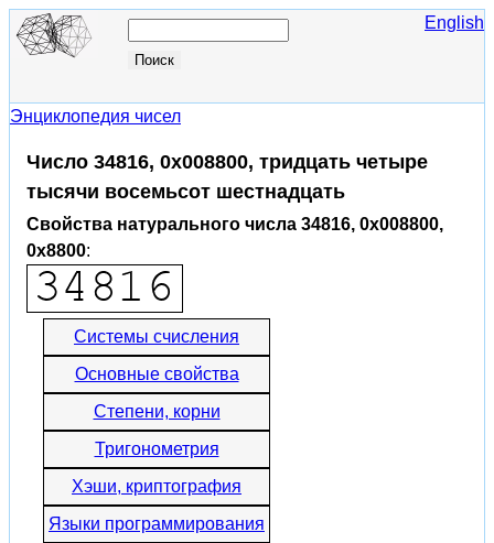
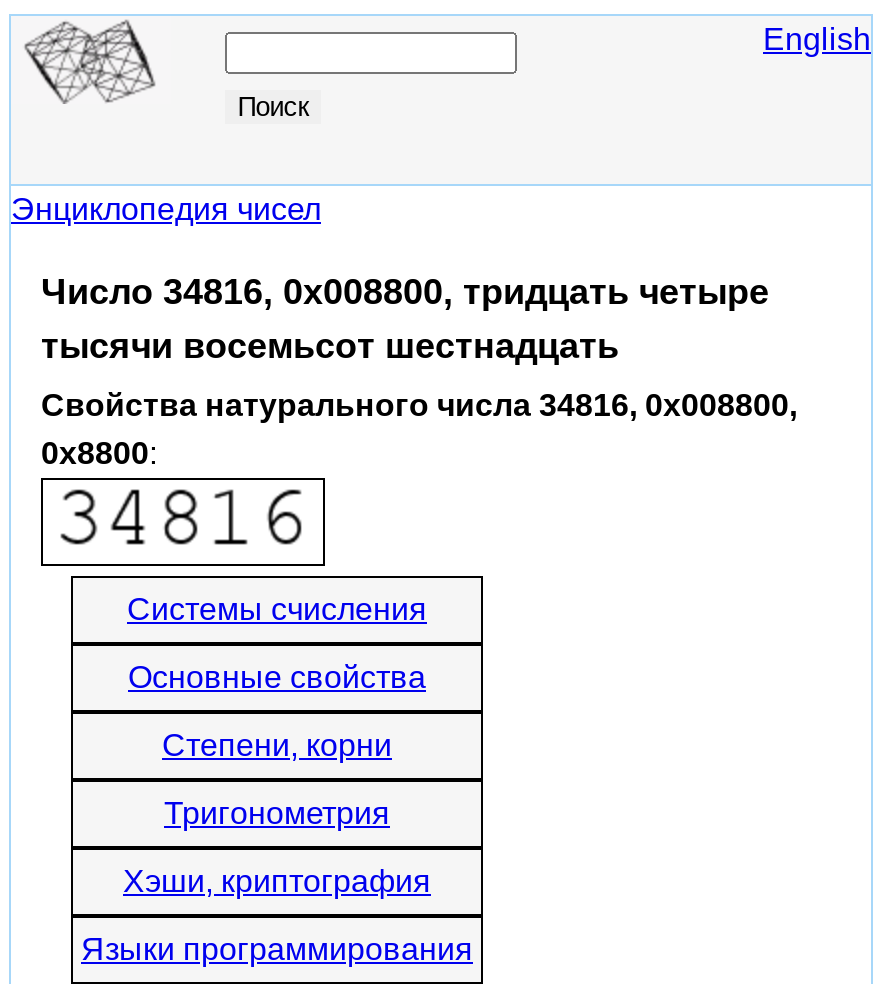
- [image]
+ [image]
